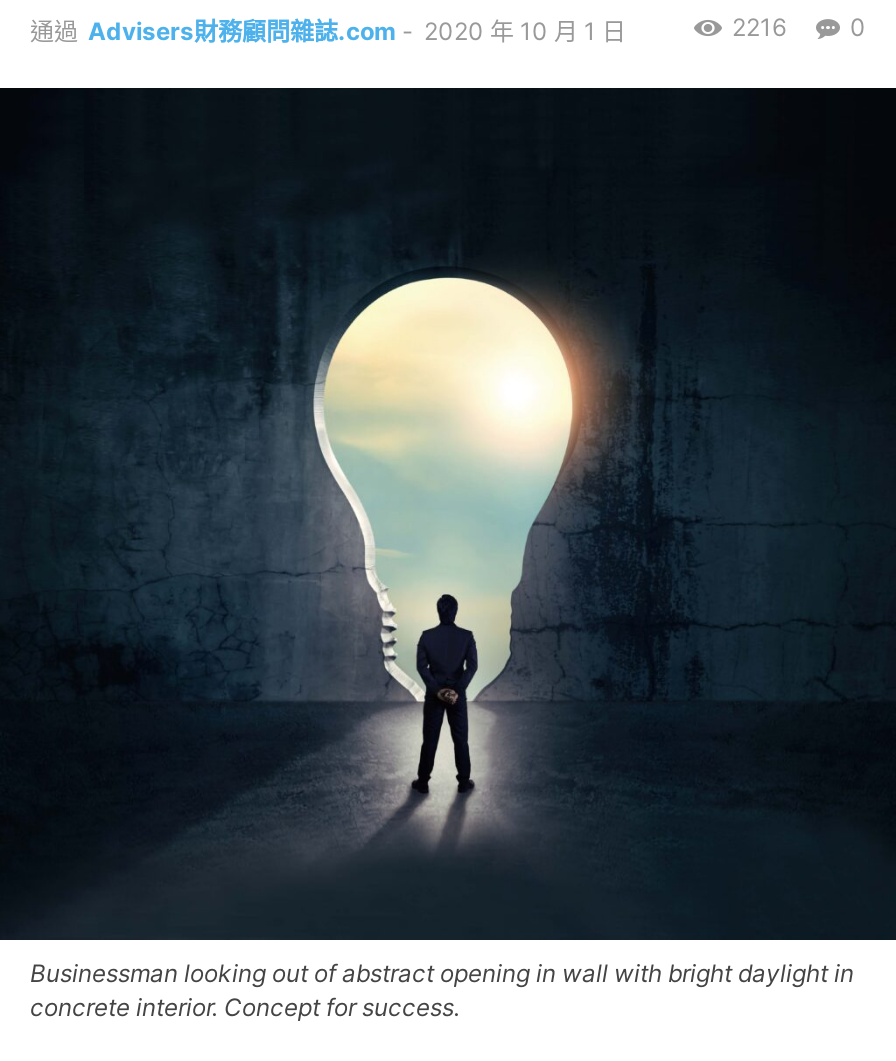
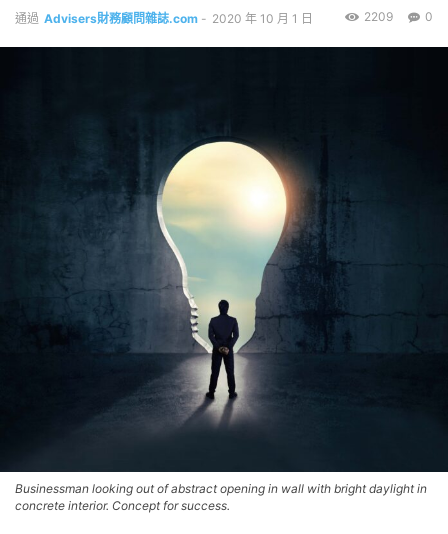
- 2216
+ 2209
